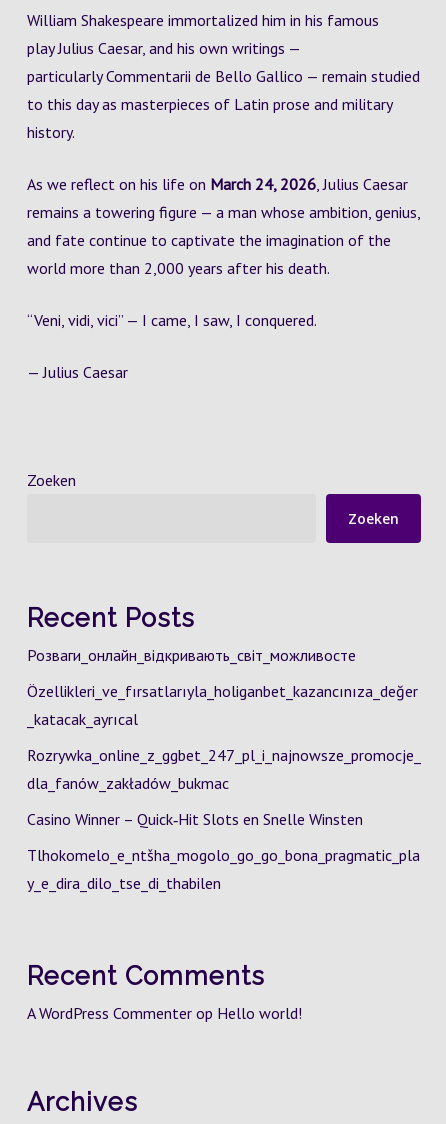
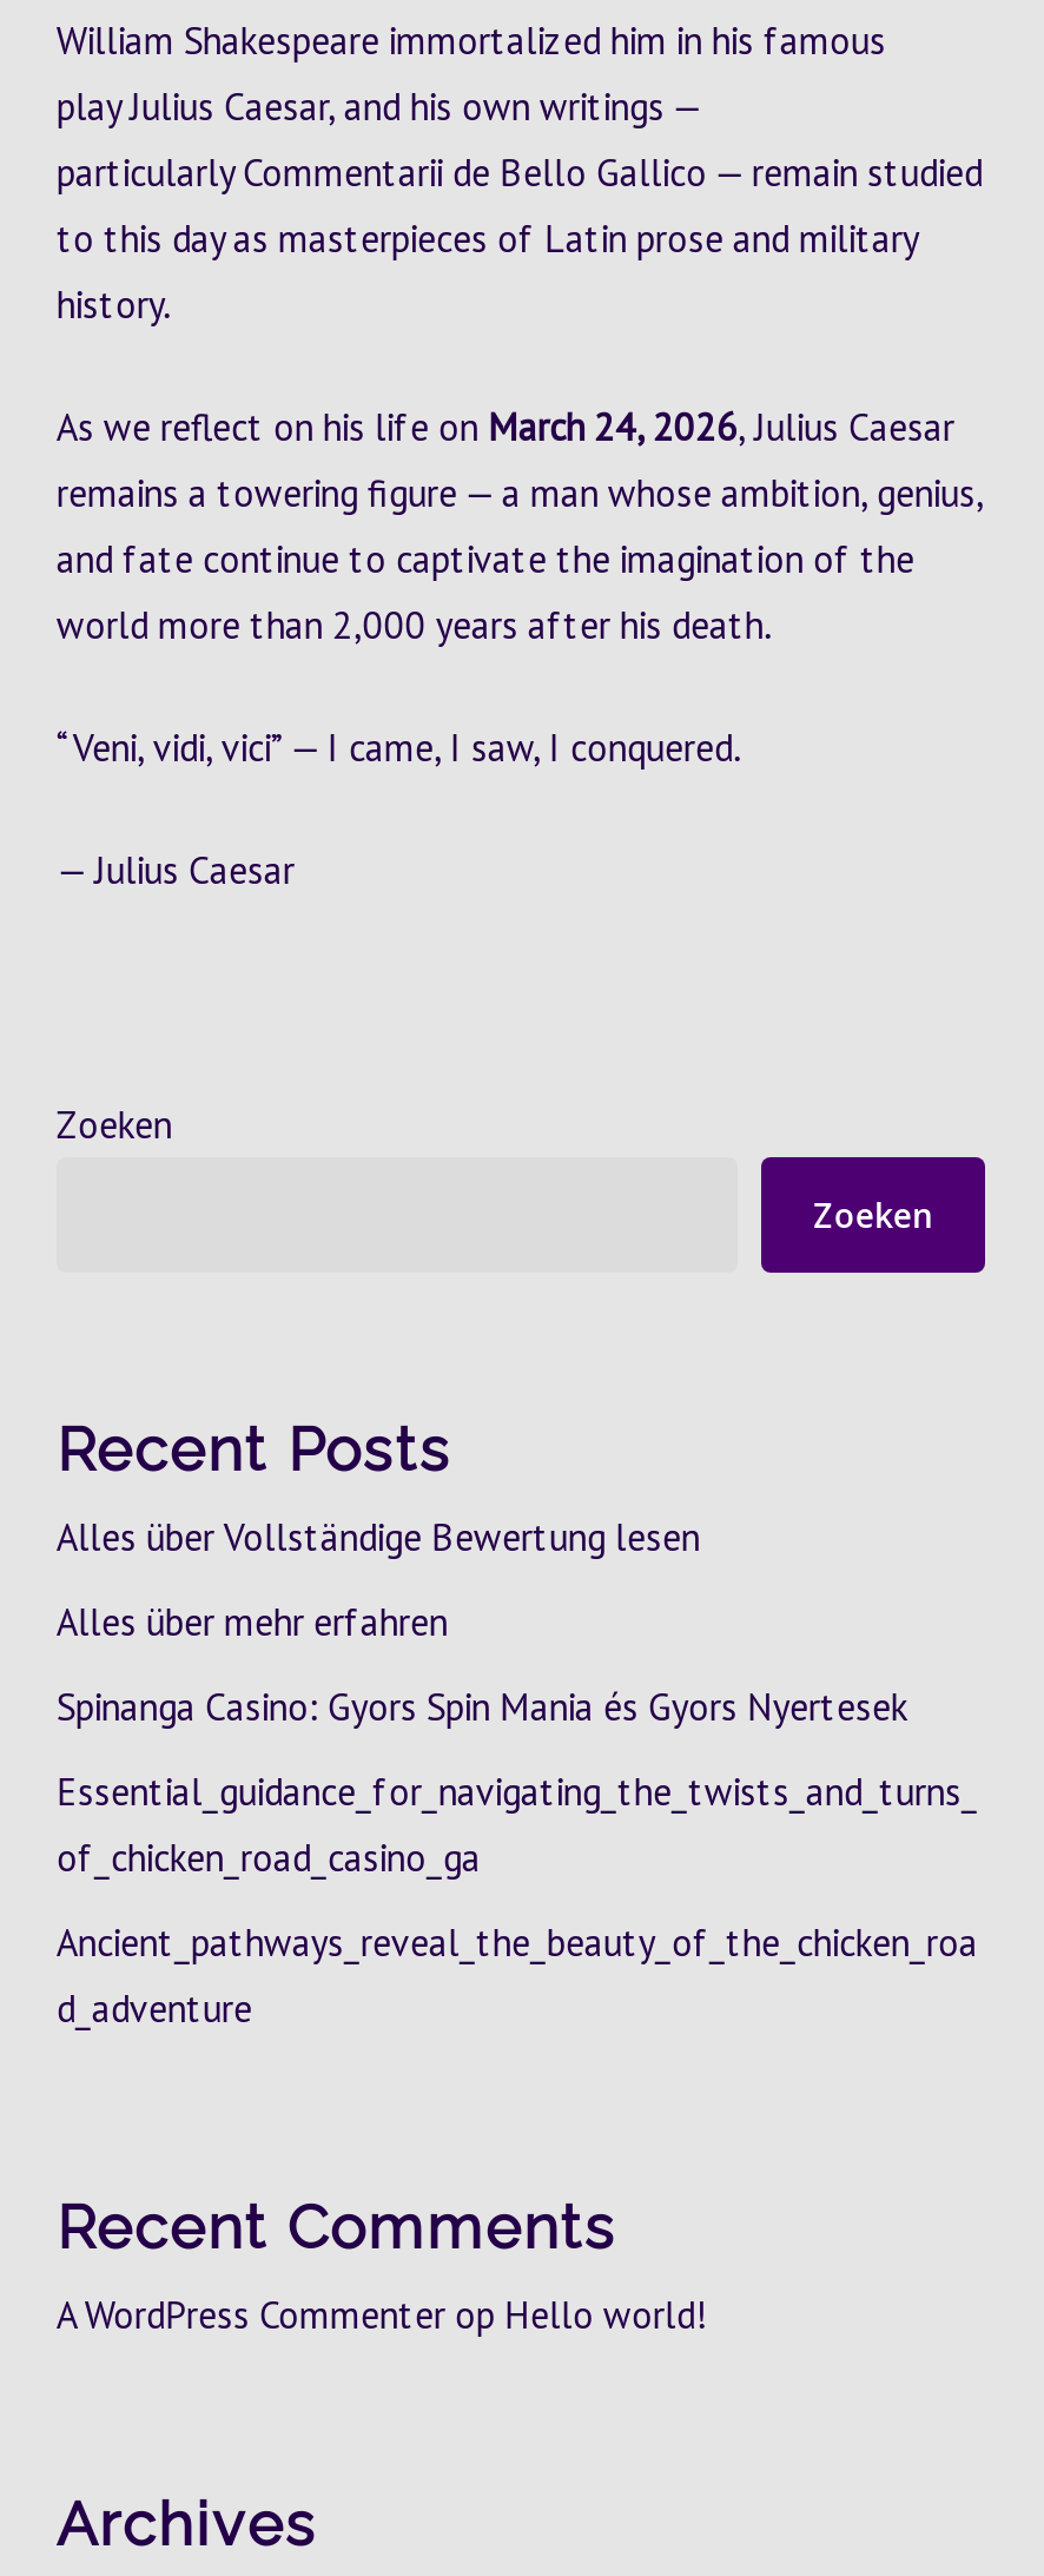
- Розваги_онлайн_відкривають_світ_можливосте
+ Alles über Vollständige Bewertung lesen

- Özellikleri_ve_fırsatlarıyla_holiganbet_kazancınıza_değer
- _katacak_ayrıcal
+ Alles über mehr erfahren

- Rozrywka_online_z_ggbet_247_pl_i_najnowsze_promocje_
- dla_fanów_zakładów_bukmac
+ Spinanga Casino: Gyors Spin Mania és Gyors Nyertesek

- Casino Winner – Quick‑Hit Slots en Snelle Winsten
+ Essential_guidance_for_navigating_the_twists_and_turns_
+ of_chicken_road_casino_ga

- Tlhokomelo_e_ntšha_mogolo_go_go_bona_pragmatic_pla
- y_e_dira_dilo_tse_di_thabilen
+ Ancient_pathways_reveal_the_beauty_of_the_chicken_roa
+ d_adventure
